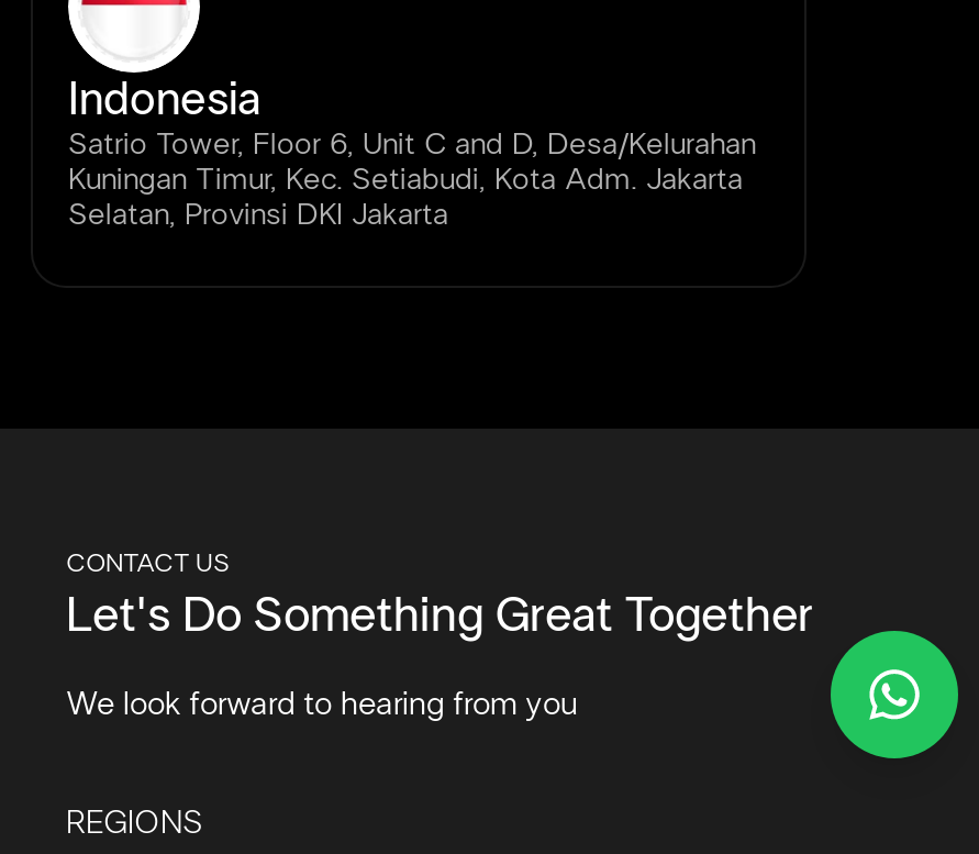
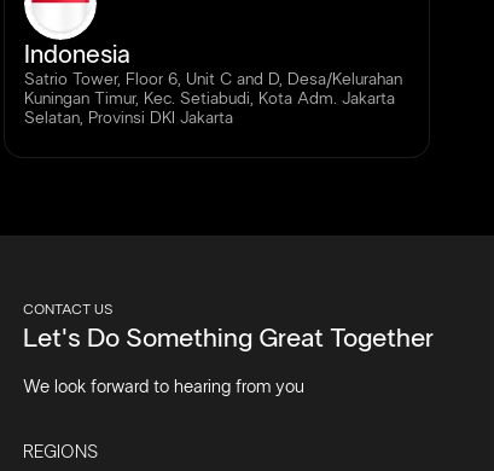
- [image]
